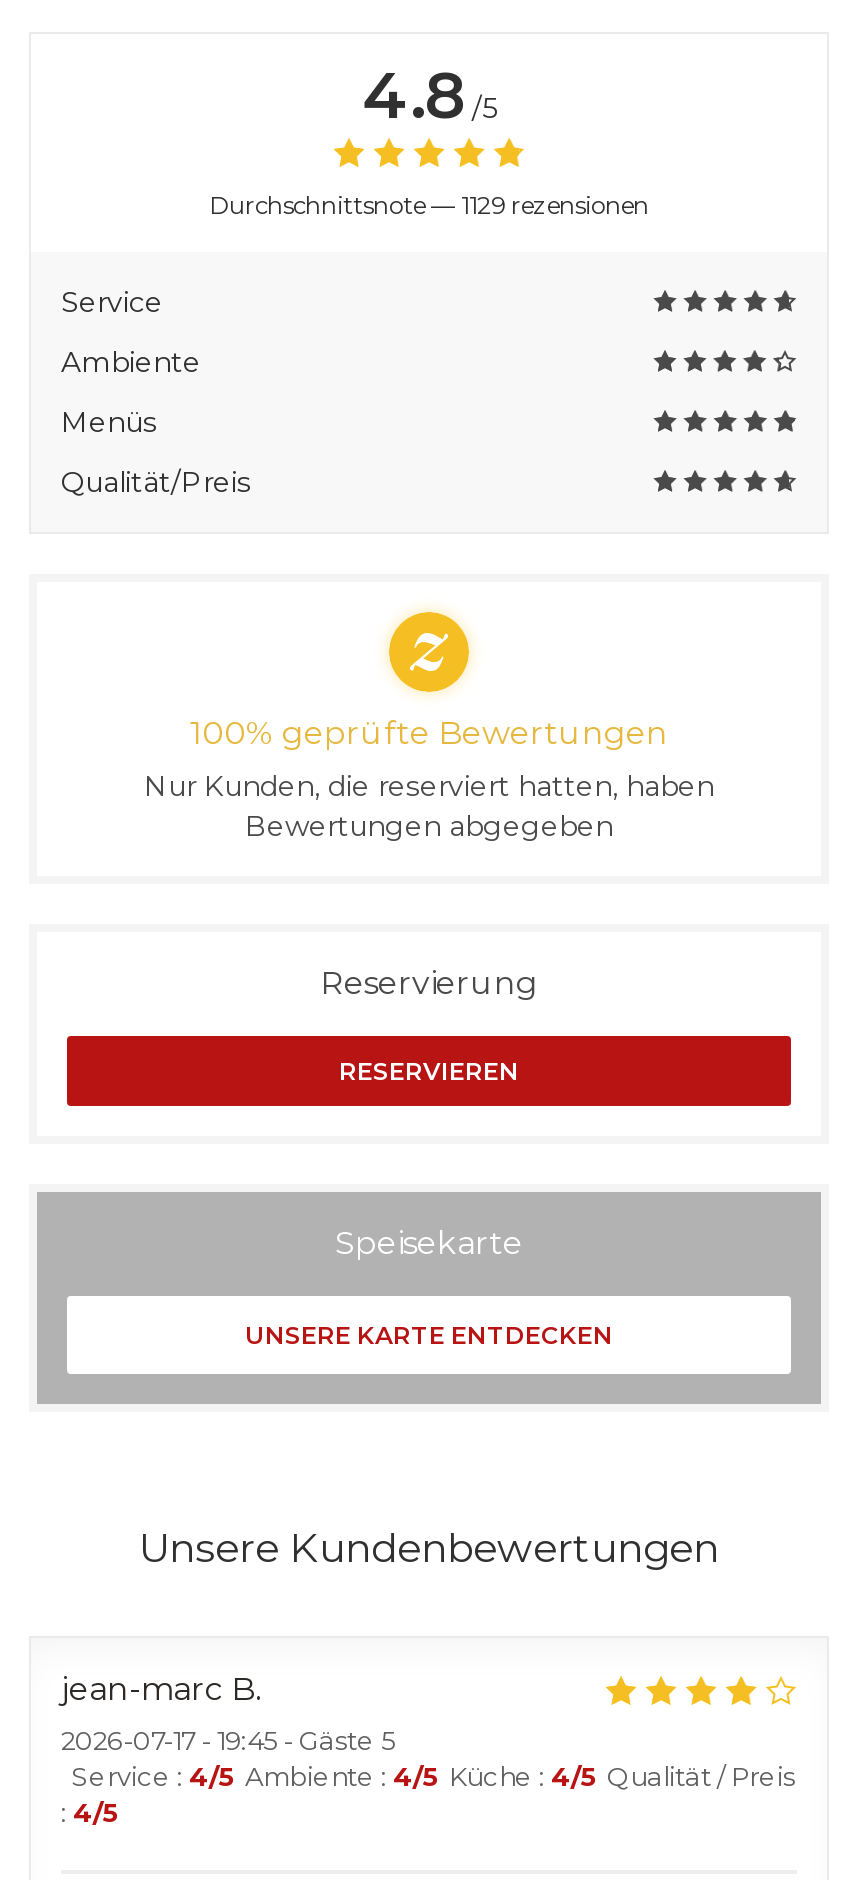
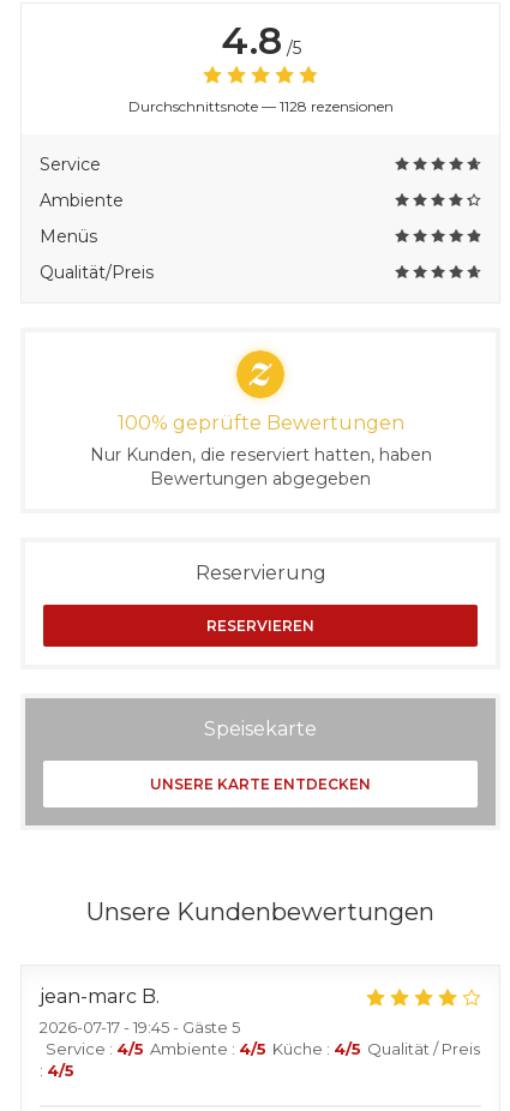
- Durchschnittsnote — 1129 rezensionen
+ Durchschnittsnote — 1128 rezensionen
